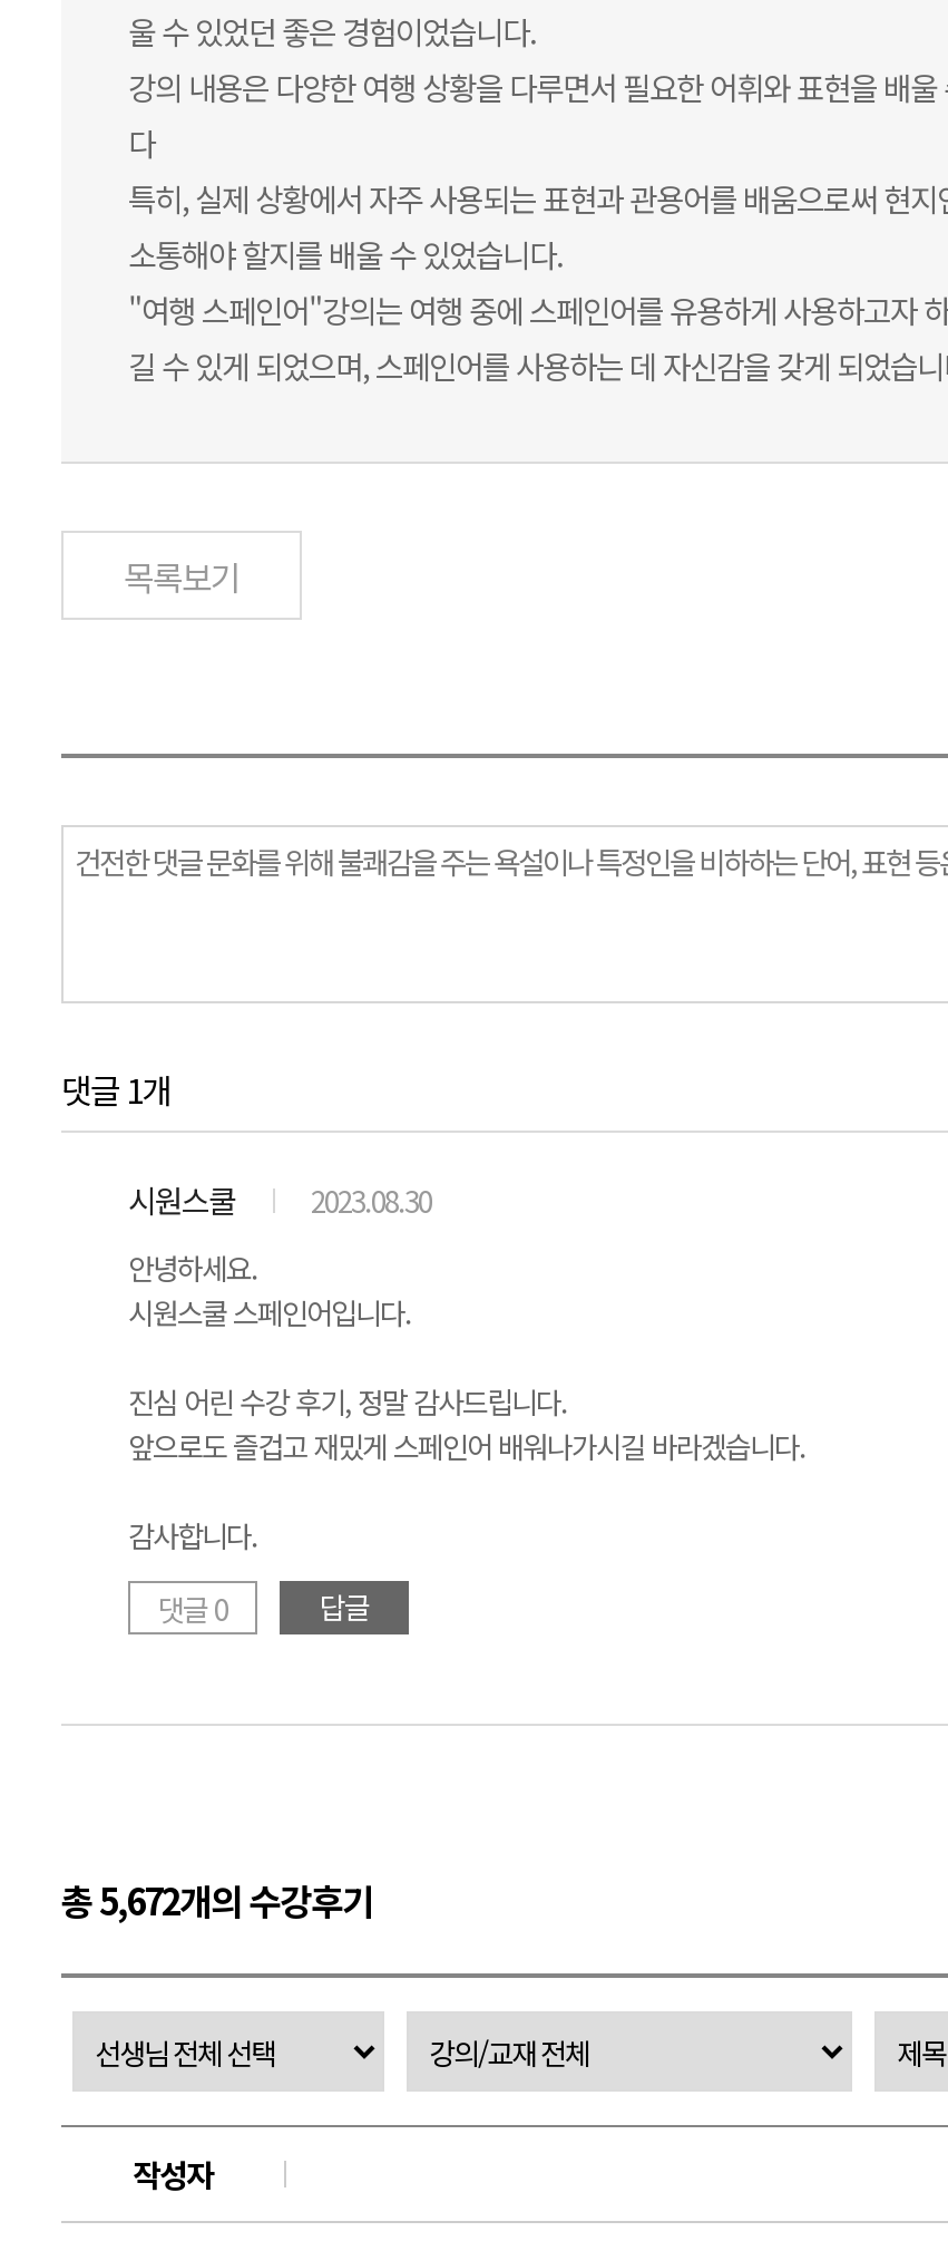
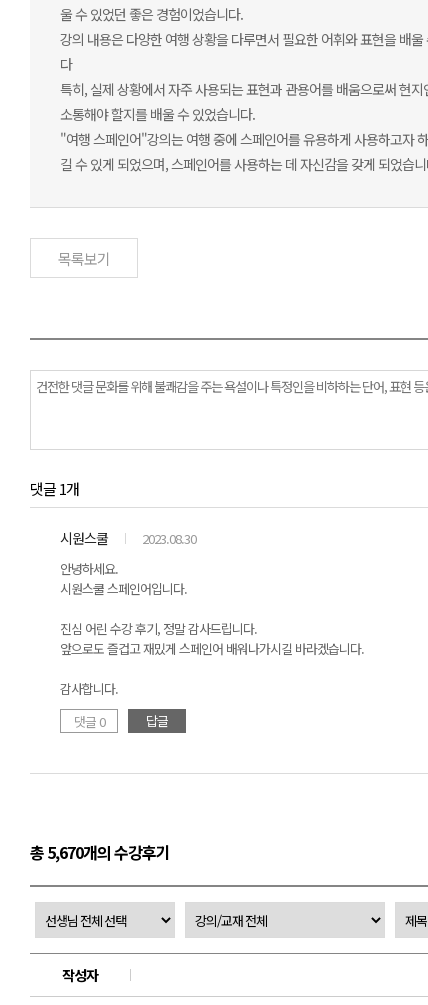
- 총 5,672개의 수강후기
+ 총 5,670개의 수강후기
